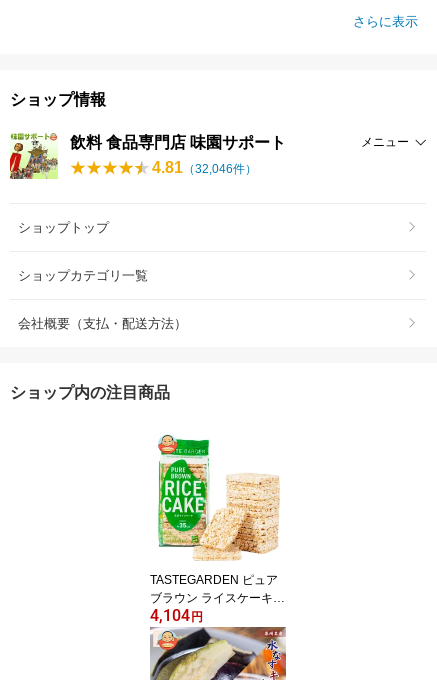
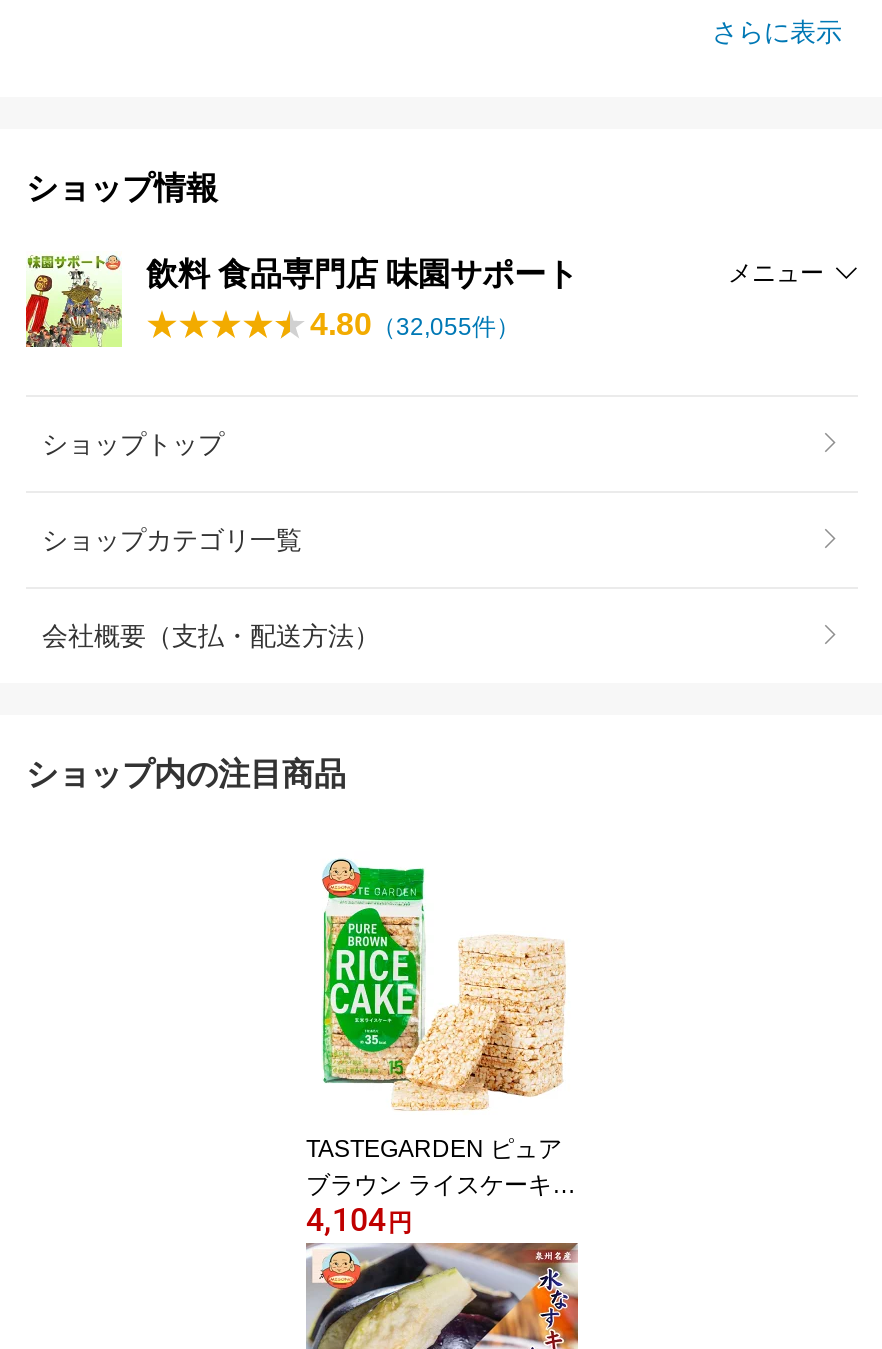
- 4.81（32,046件）
+ 4.80（32,055件）
